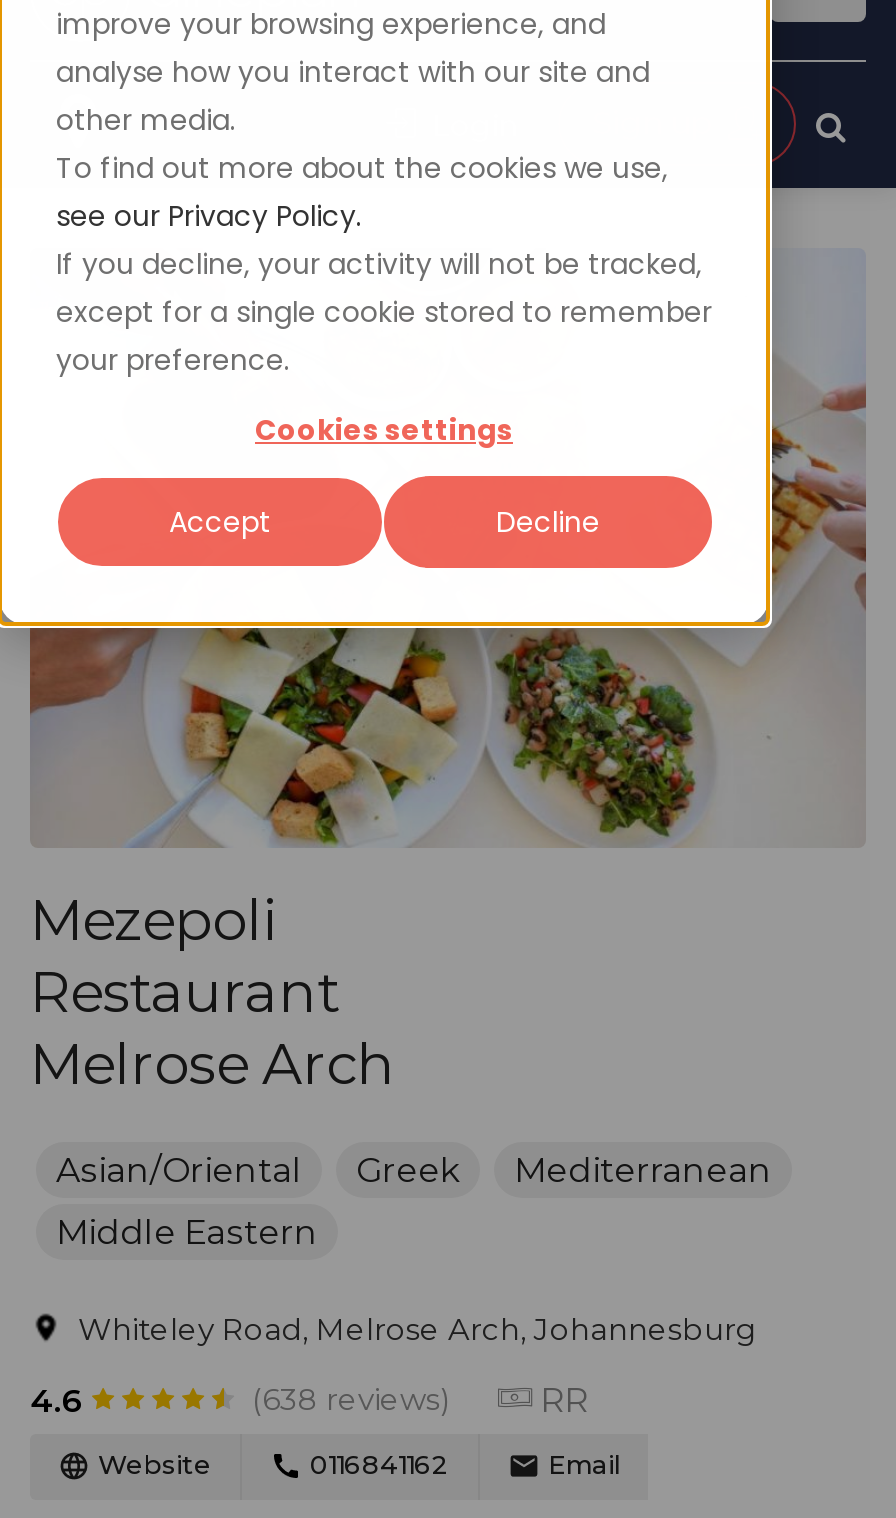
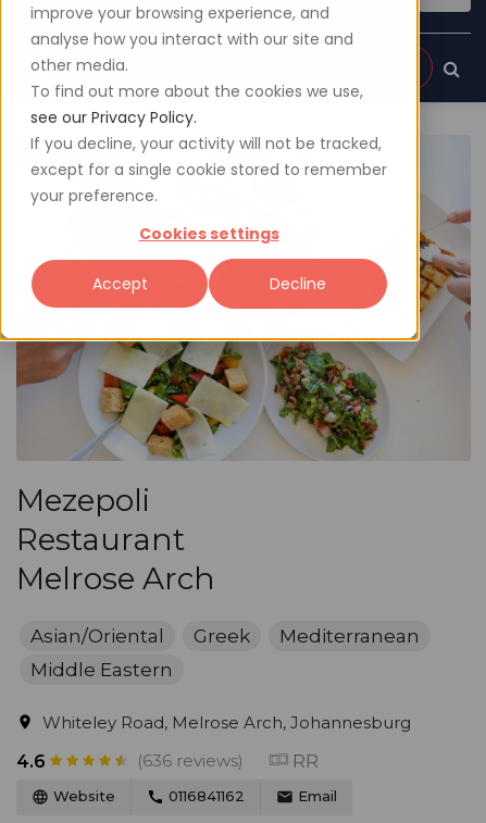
- (638 reviews)
+ (636 reviews)
